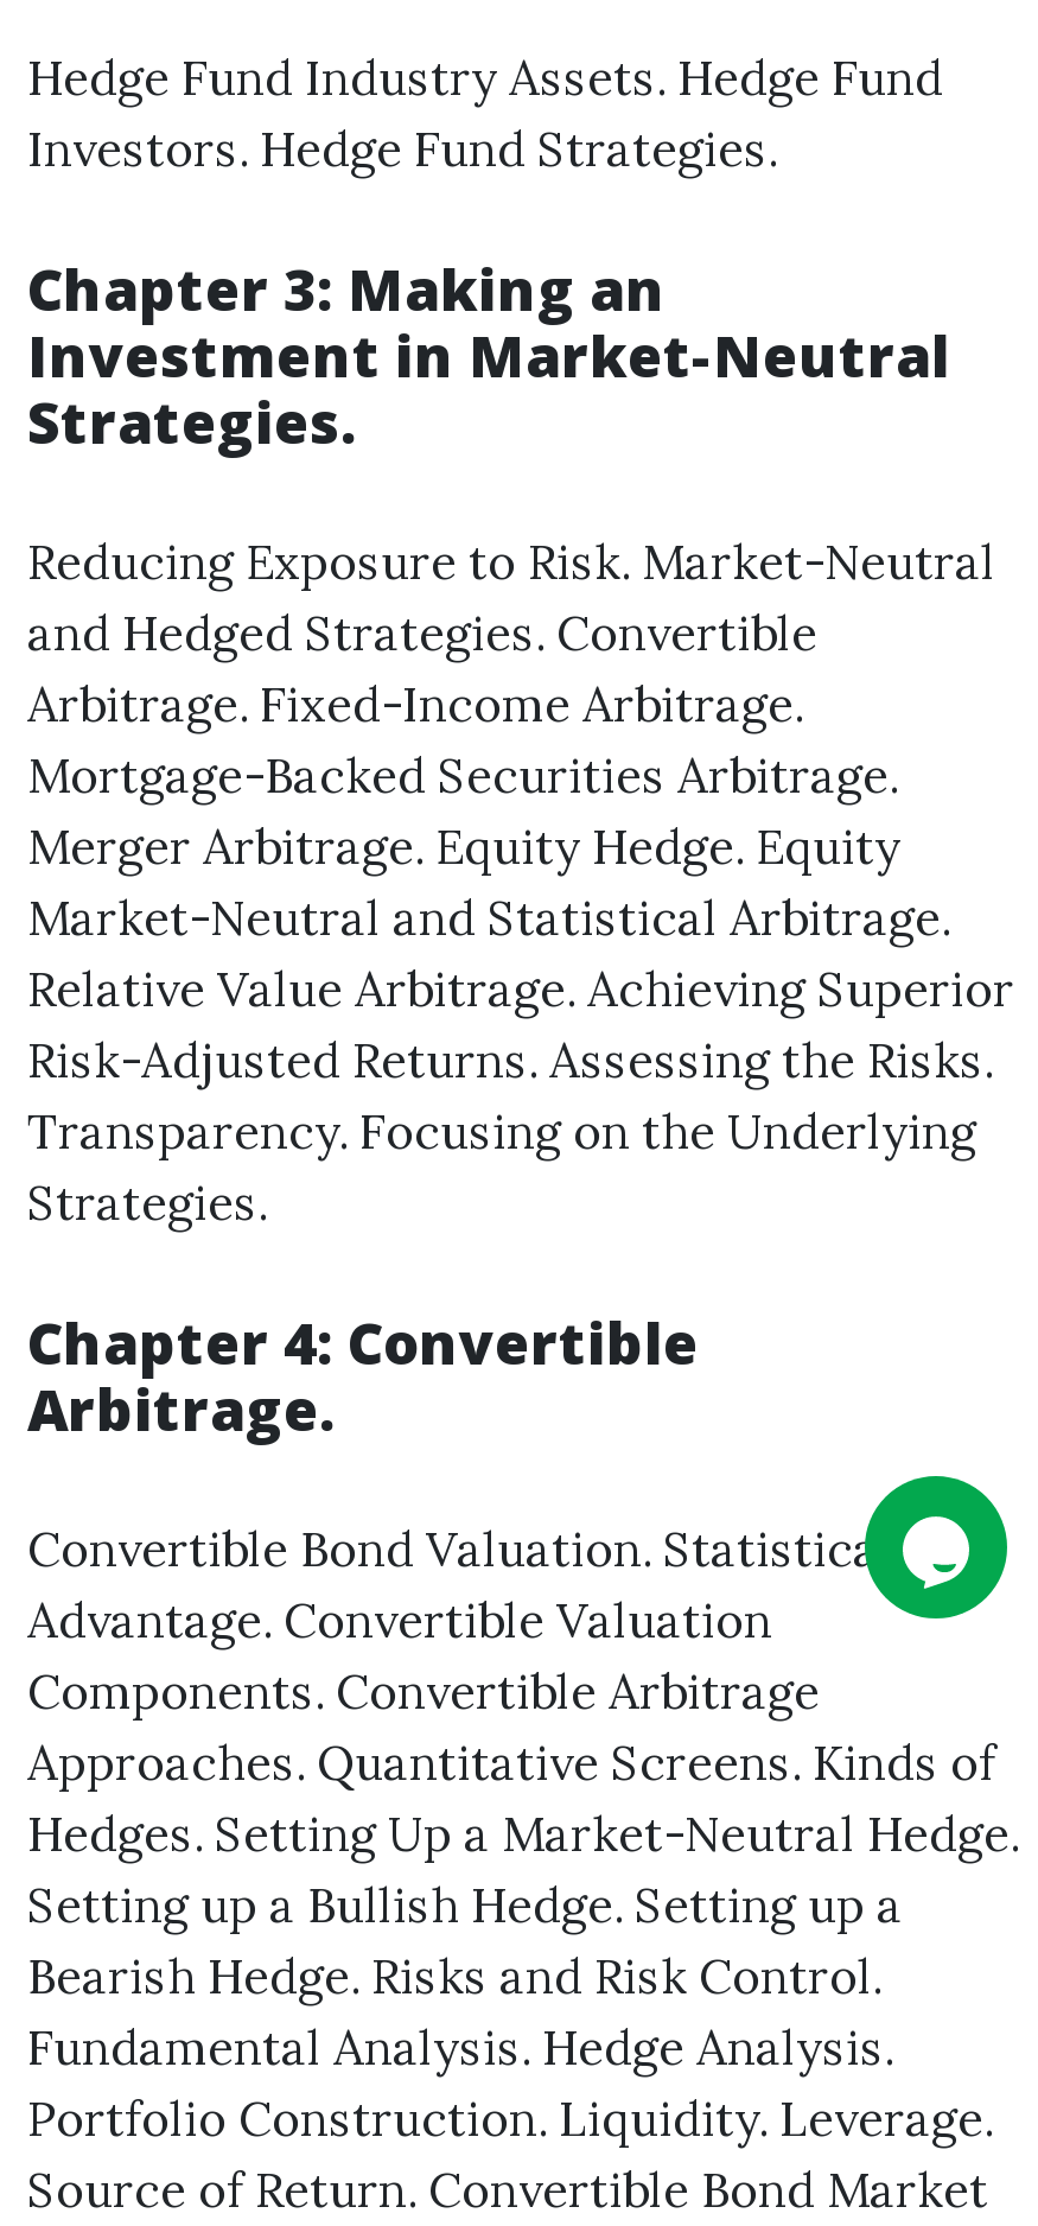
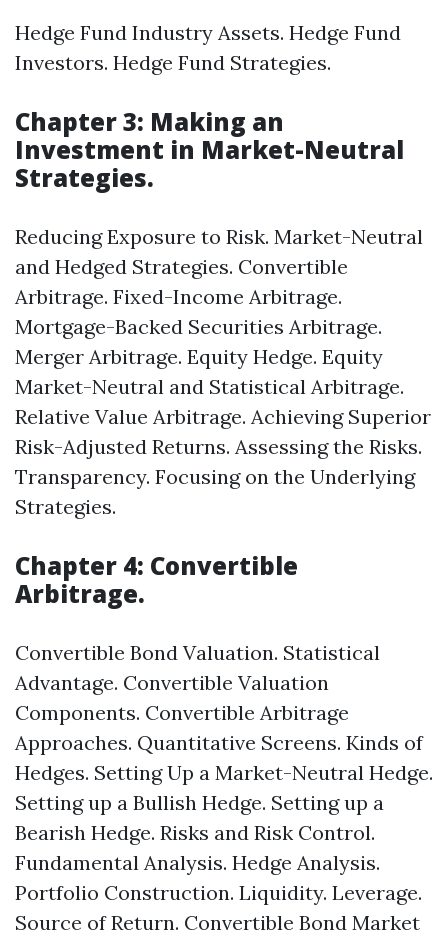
- [image]
